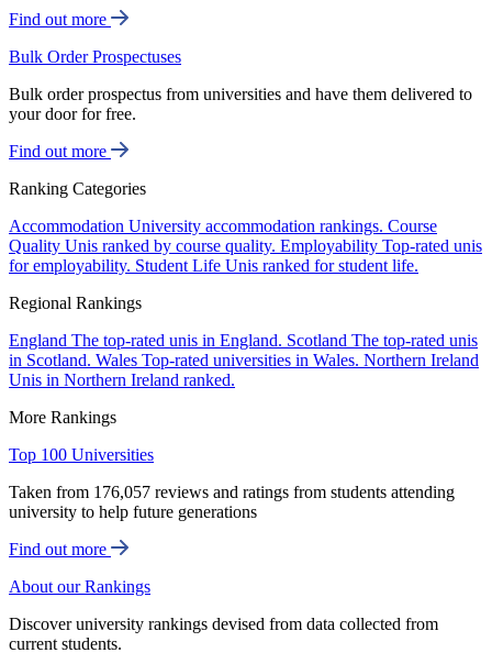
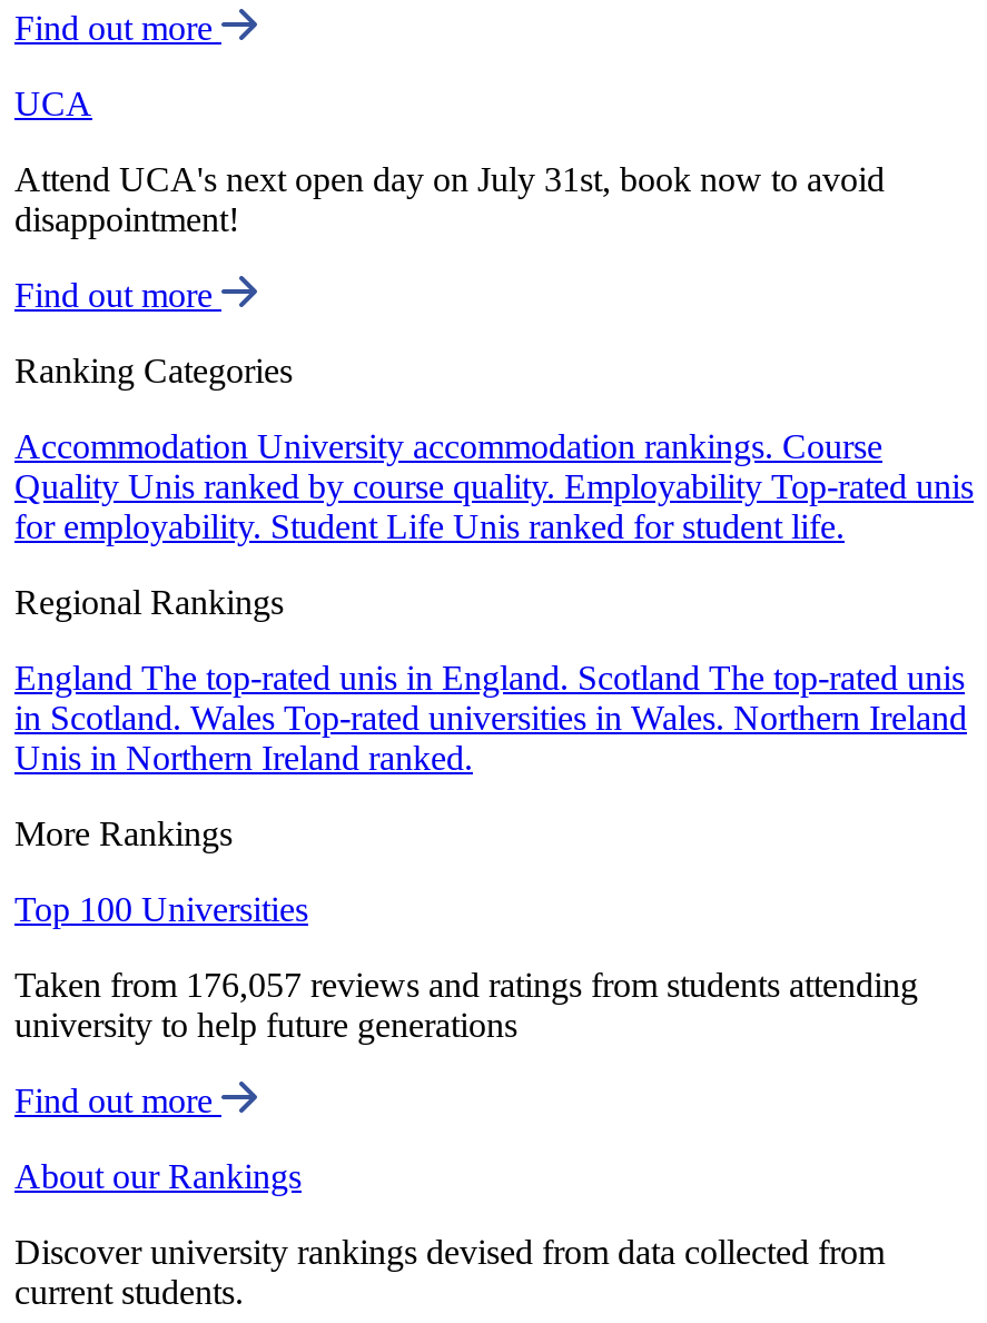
- Bulk Order Prospectuses
+ UCA

- Bulk order prospectus from universities and have them delivered to
- your door for free.
+ Attend UCA's next open day on July 31st, book now to avoid
+ disappointment!
